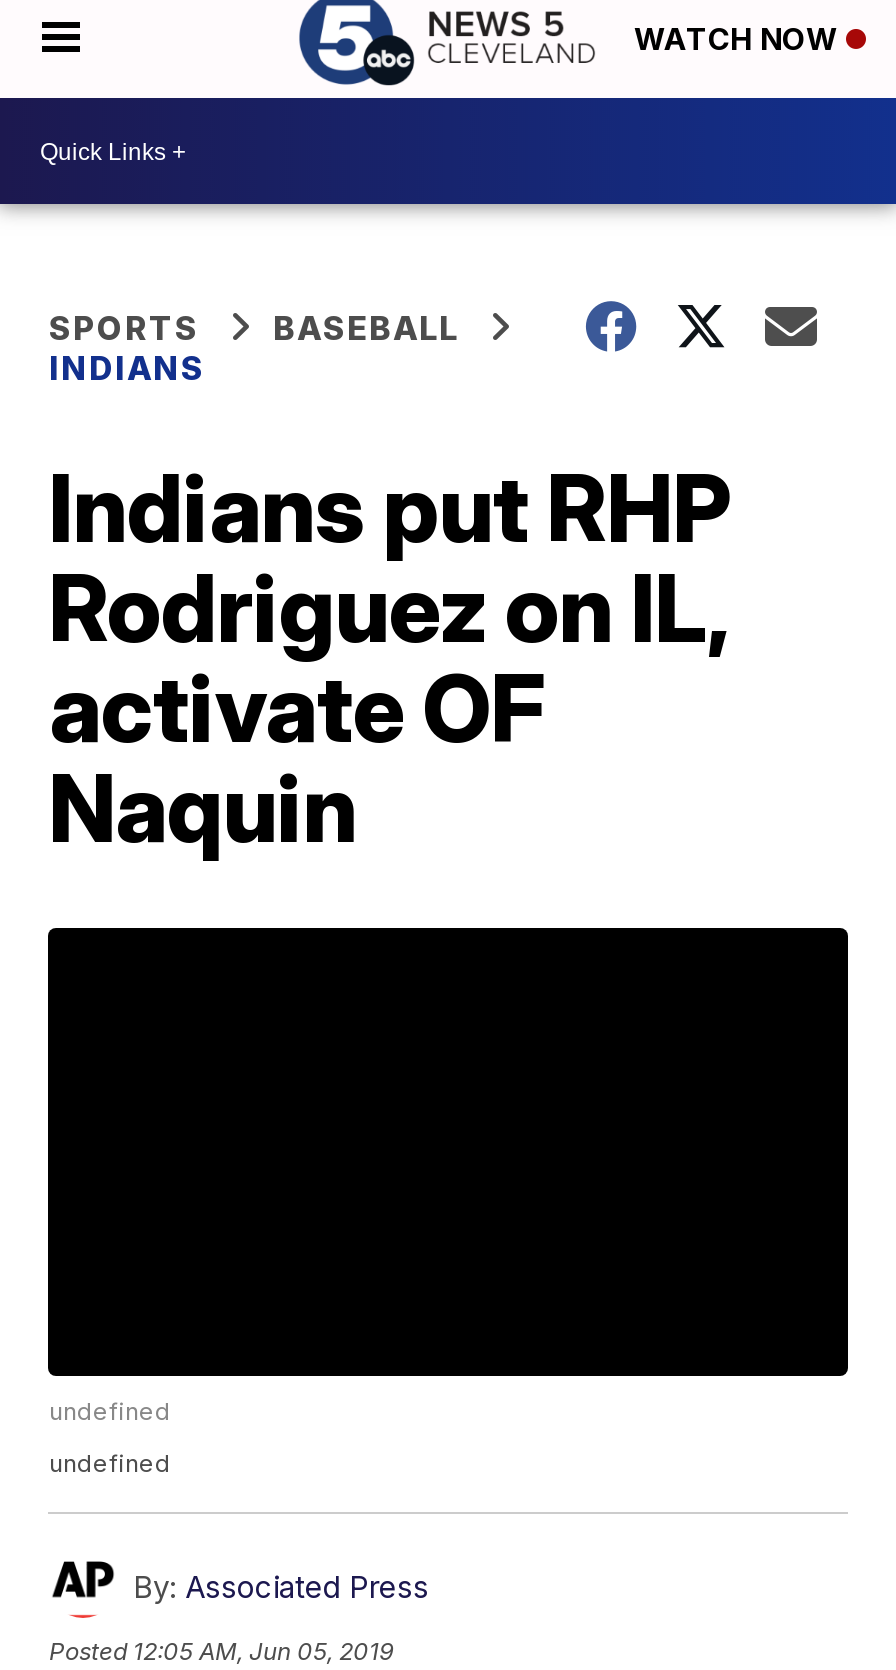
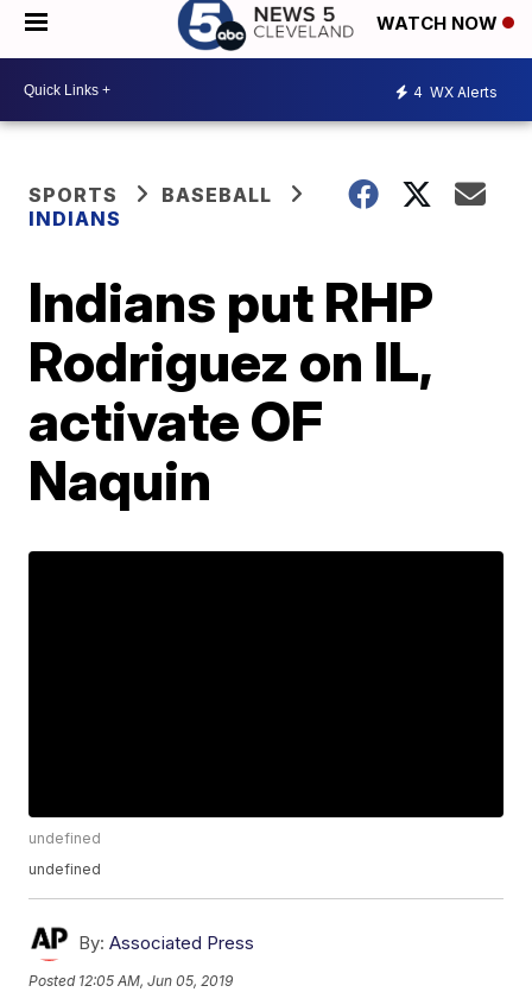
+ 4 WX Alerts
